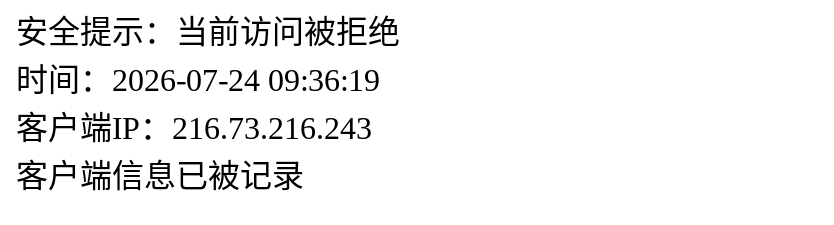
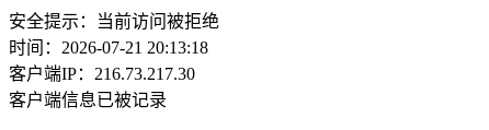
- 时间：2026-07-24 09:36:19
+ 时间：2026-07-21 20:13:18

- 客户端IP：216.73.216.243
+ 客户端IP：216.73.217.30
